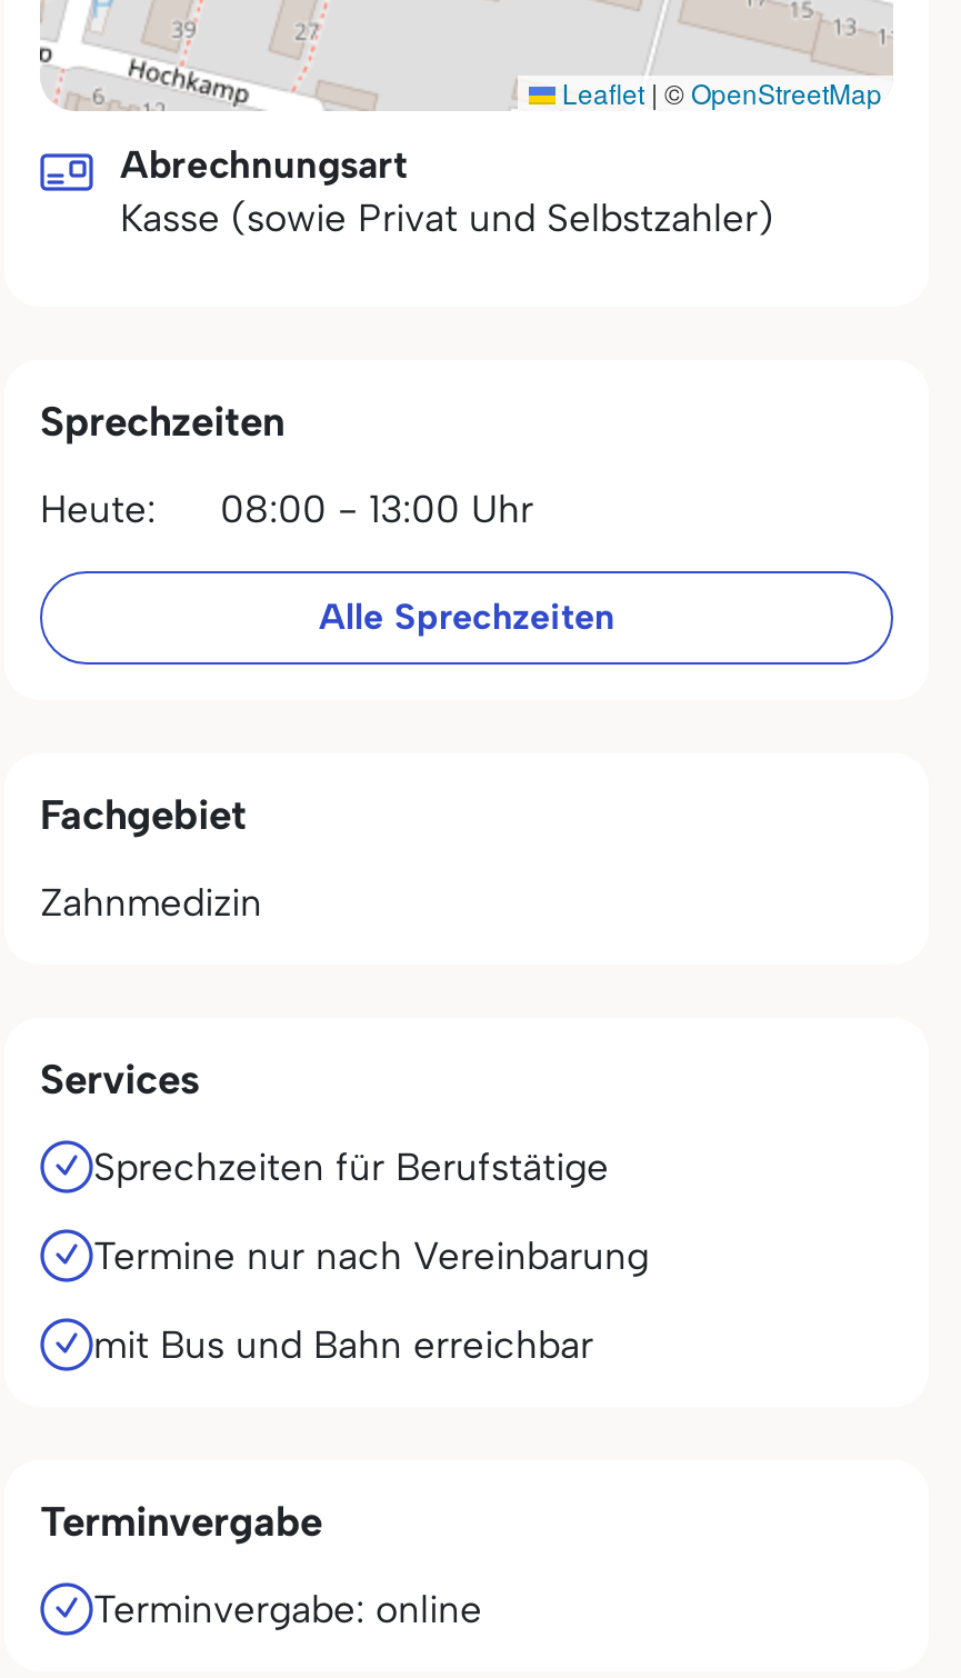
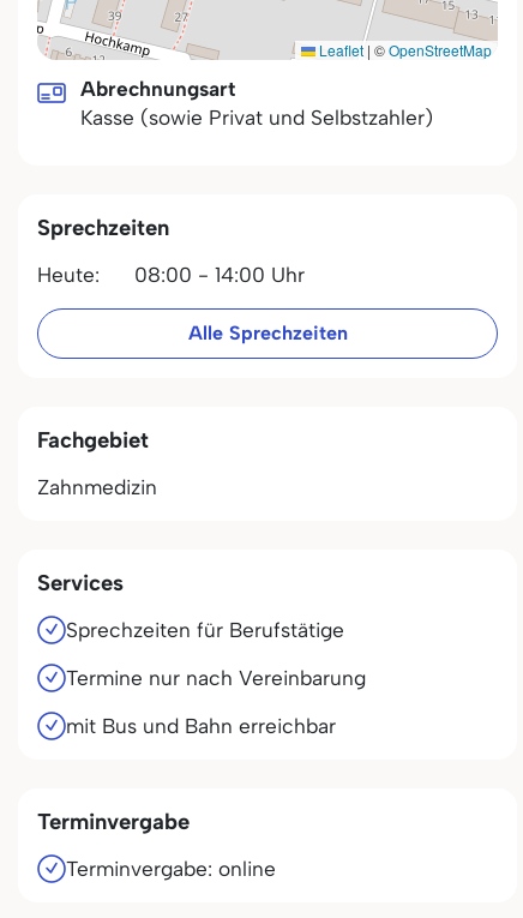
- Heute: 08:00 - 13:00 Uhr
+ Heute: 08:00 - 14:00 Uhr
